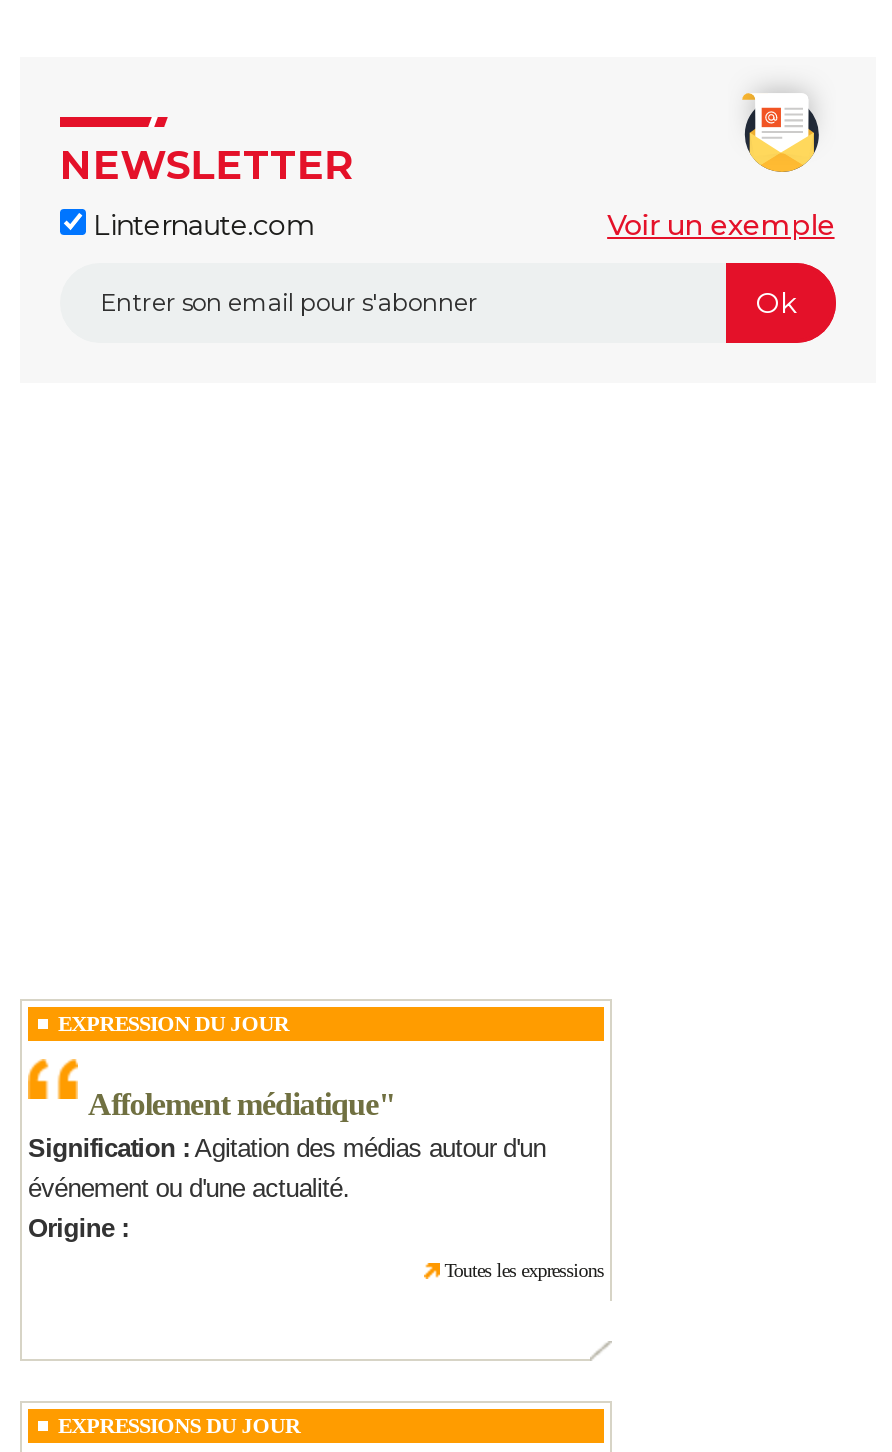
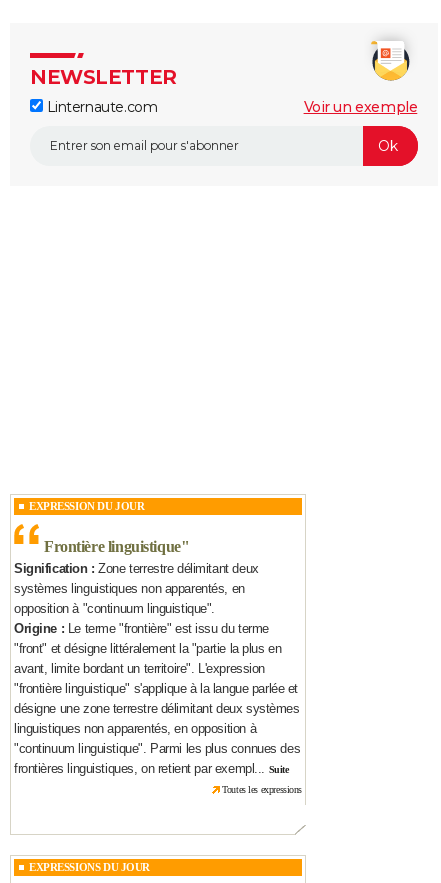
- Affolement médiatique"
- Signification : Agitation des médias autour d'un
- événement ou d'une actualité.
- Origine :
+ Frontière linguistique"
+ Signification : Zone terrestre délimitant deux
+ systèmes linguistiques non apparentés, en
+ opposition à "continuum linguistique".
+ Origine : Le terme "frontière" est issu du terme
+ "front" et désigne littéralement la "partie la plus en
+ avant, limite bordant un territoire". L'expression
+ "frontière linguistique" s'applique à la langue parlée et
+ désigne une zone terrestre délimitant deux systèmes
+ linguistiques non apparentés, en opposition à
+ "continuum linguistique". Parmi les plus connues des
+ frontières linguistiques, on retient par exempl... Suite
